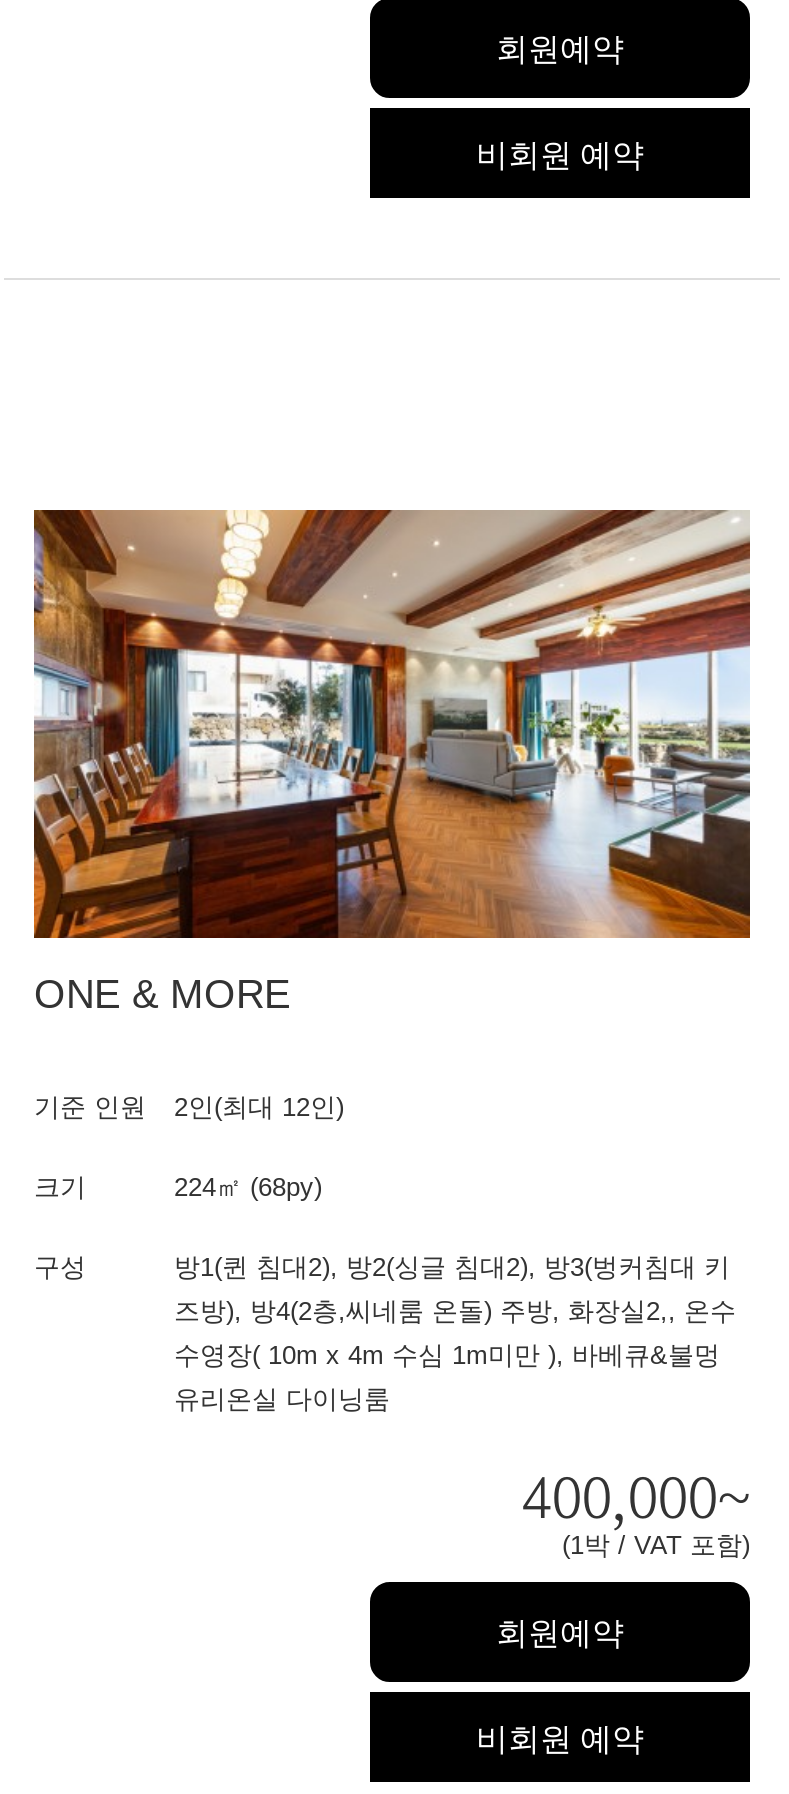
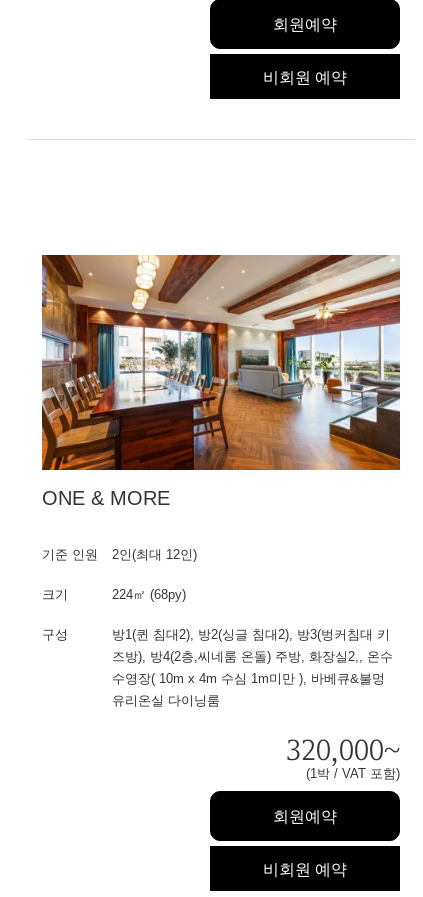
- 400,000~
+ 320,000~
